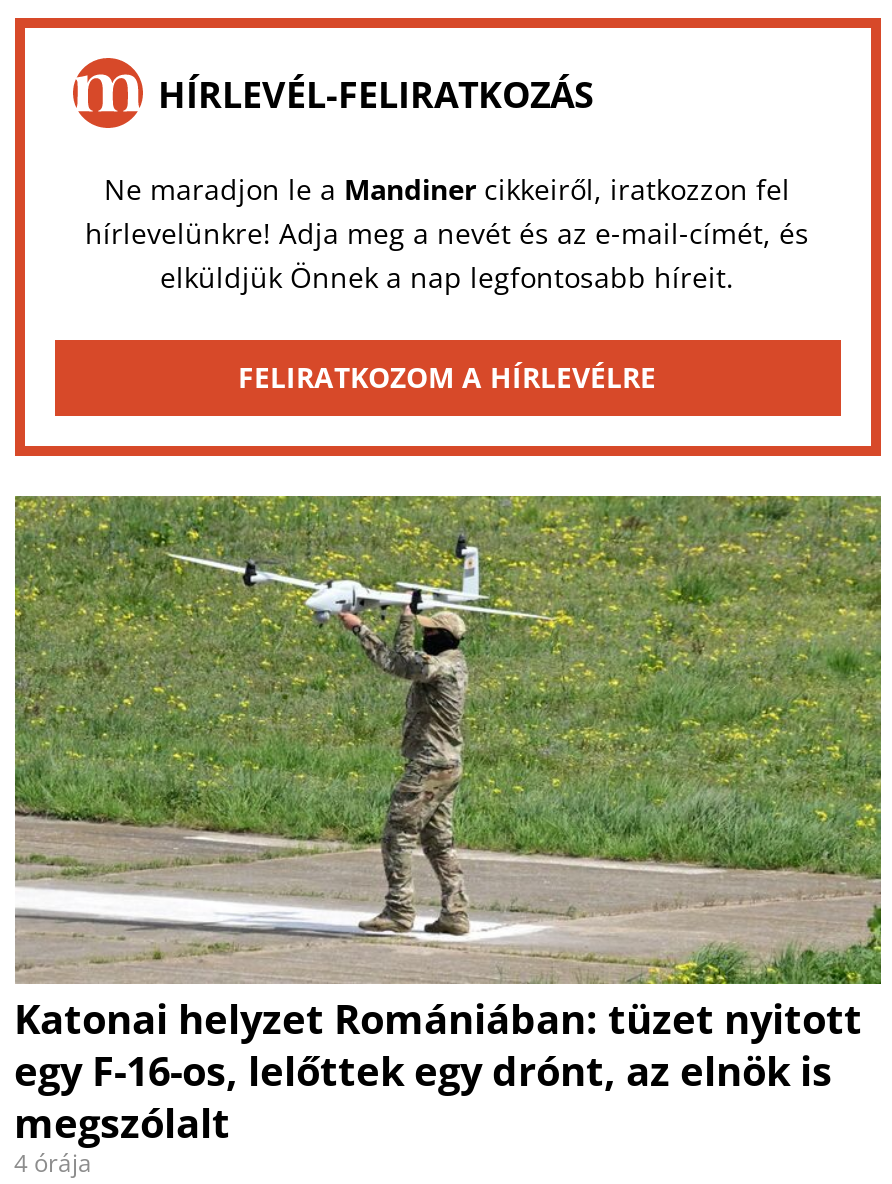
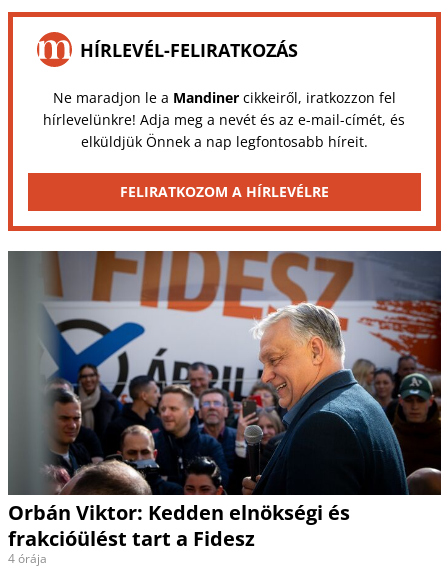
- [image]
- Katonai helyzet Romániában: tüzet nyitott
- egy F-16-os, lelőttek egy drónt, az elnök is
- megszólalt
+ [image]
+ Orbán Viktor: Kedden elnökségi és
+ frakcióülést tart a Fidesz
